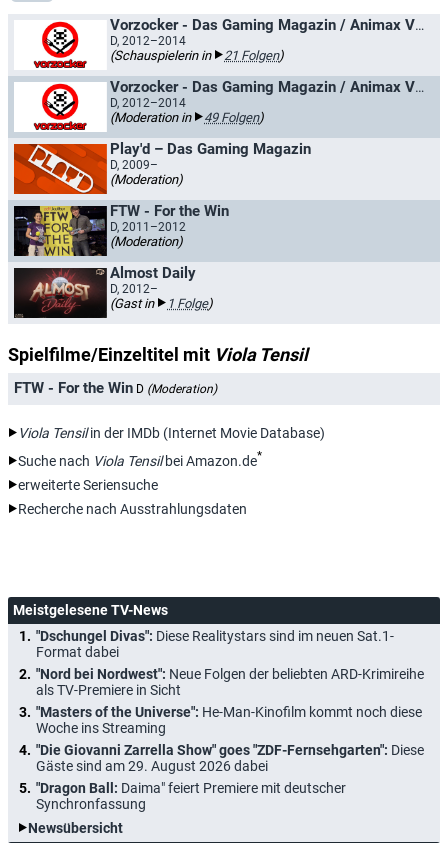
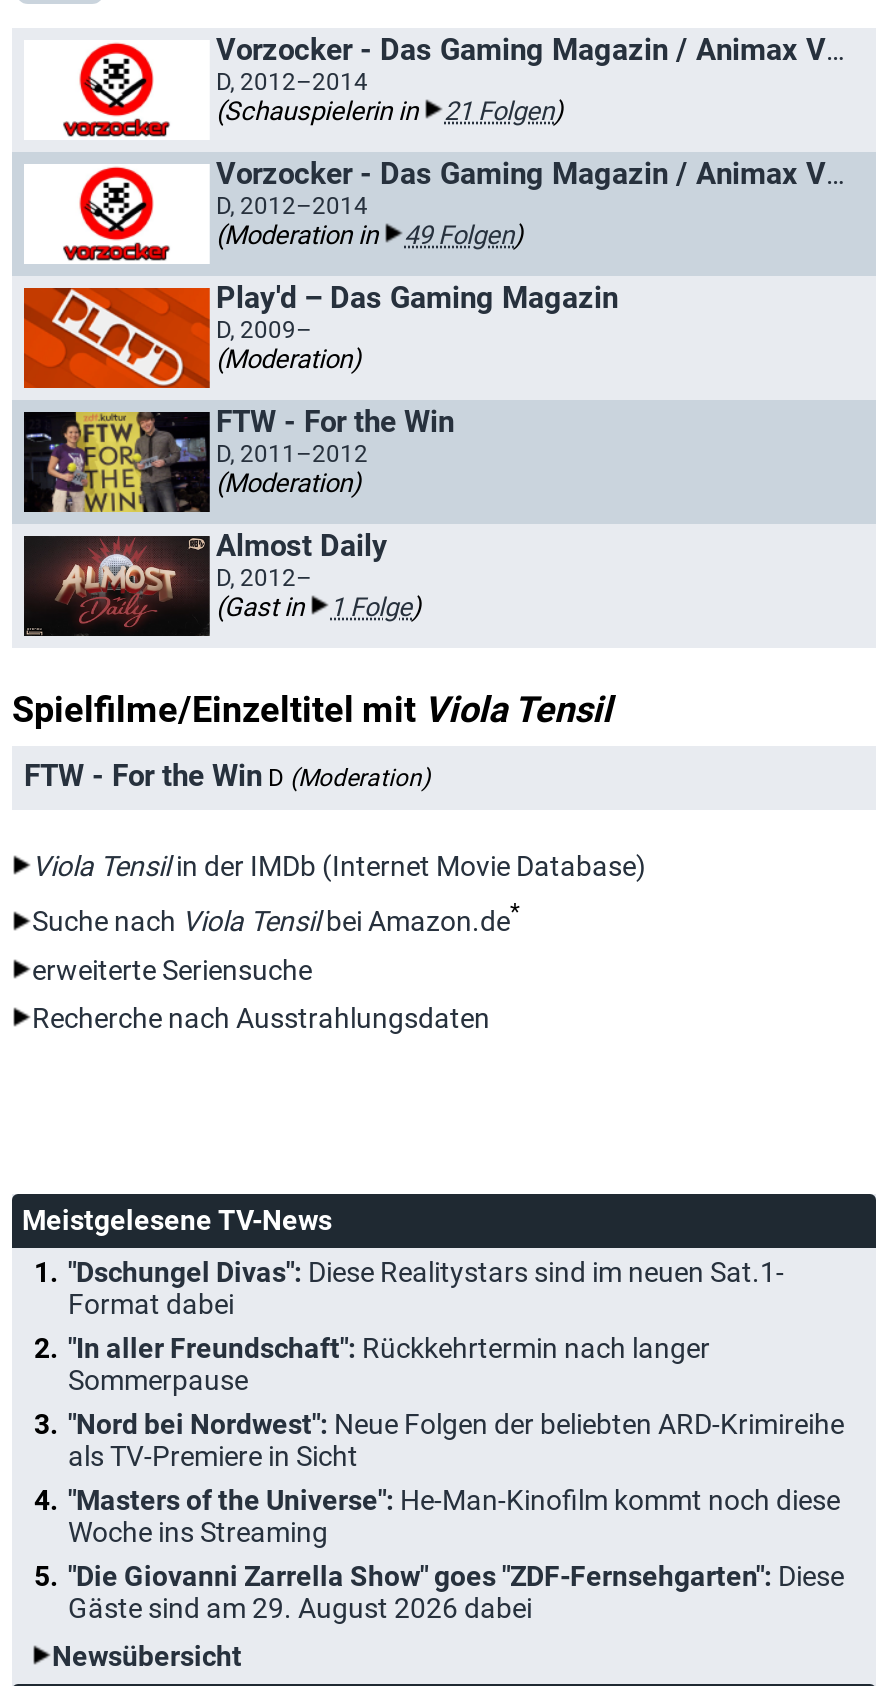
+ "In aller Freundschaft": Rückkehrtermin nach langer
+ Sommerpause

moved down: "Nord bei Nordwest": Neue Folgen der beliebten ARD-Krimireihe | als TV-Premiere in Sicht | "Masters of the Universe": He-Man-Kinofilm kommt noch diese | Woche ins Streaming | "Die Giovanni Zarrella Show" goes "ZDF-Fernsehgarten": Diese | Gäste sind am 29. August 2026 dabei

- "Dragon Ball: Daima" feiert Premiere mit deutscher
- Synchronfassung
